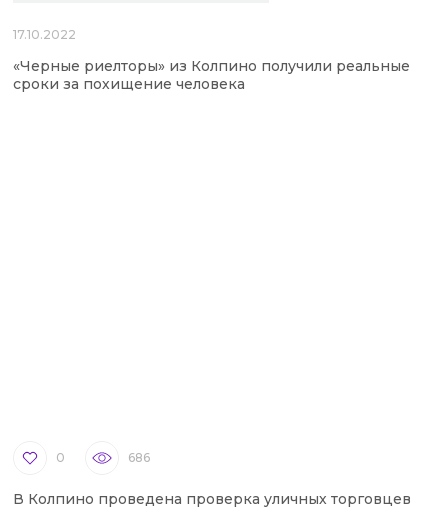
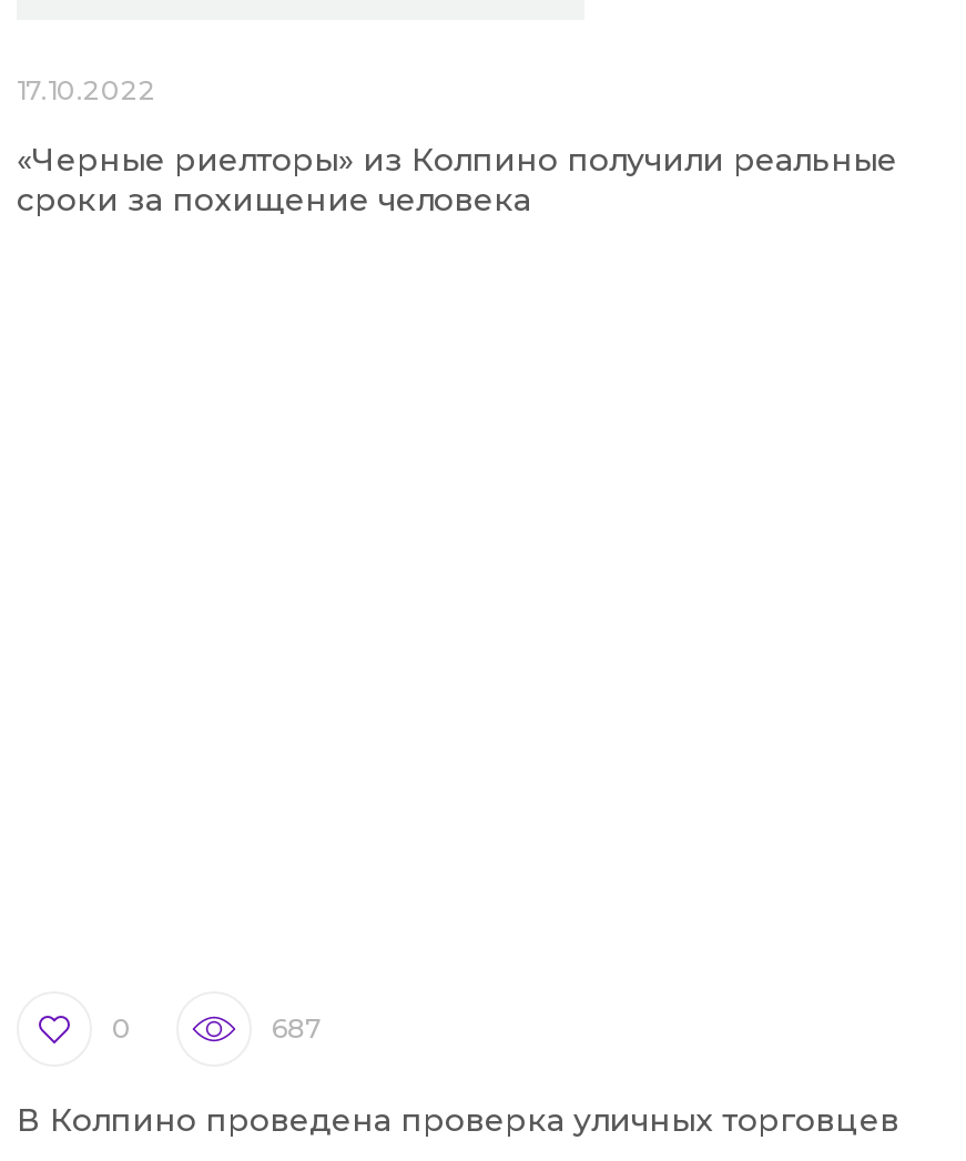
- 686
+ 687
